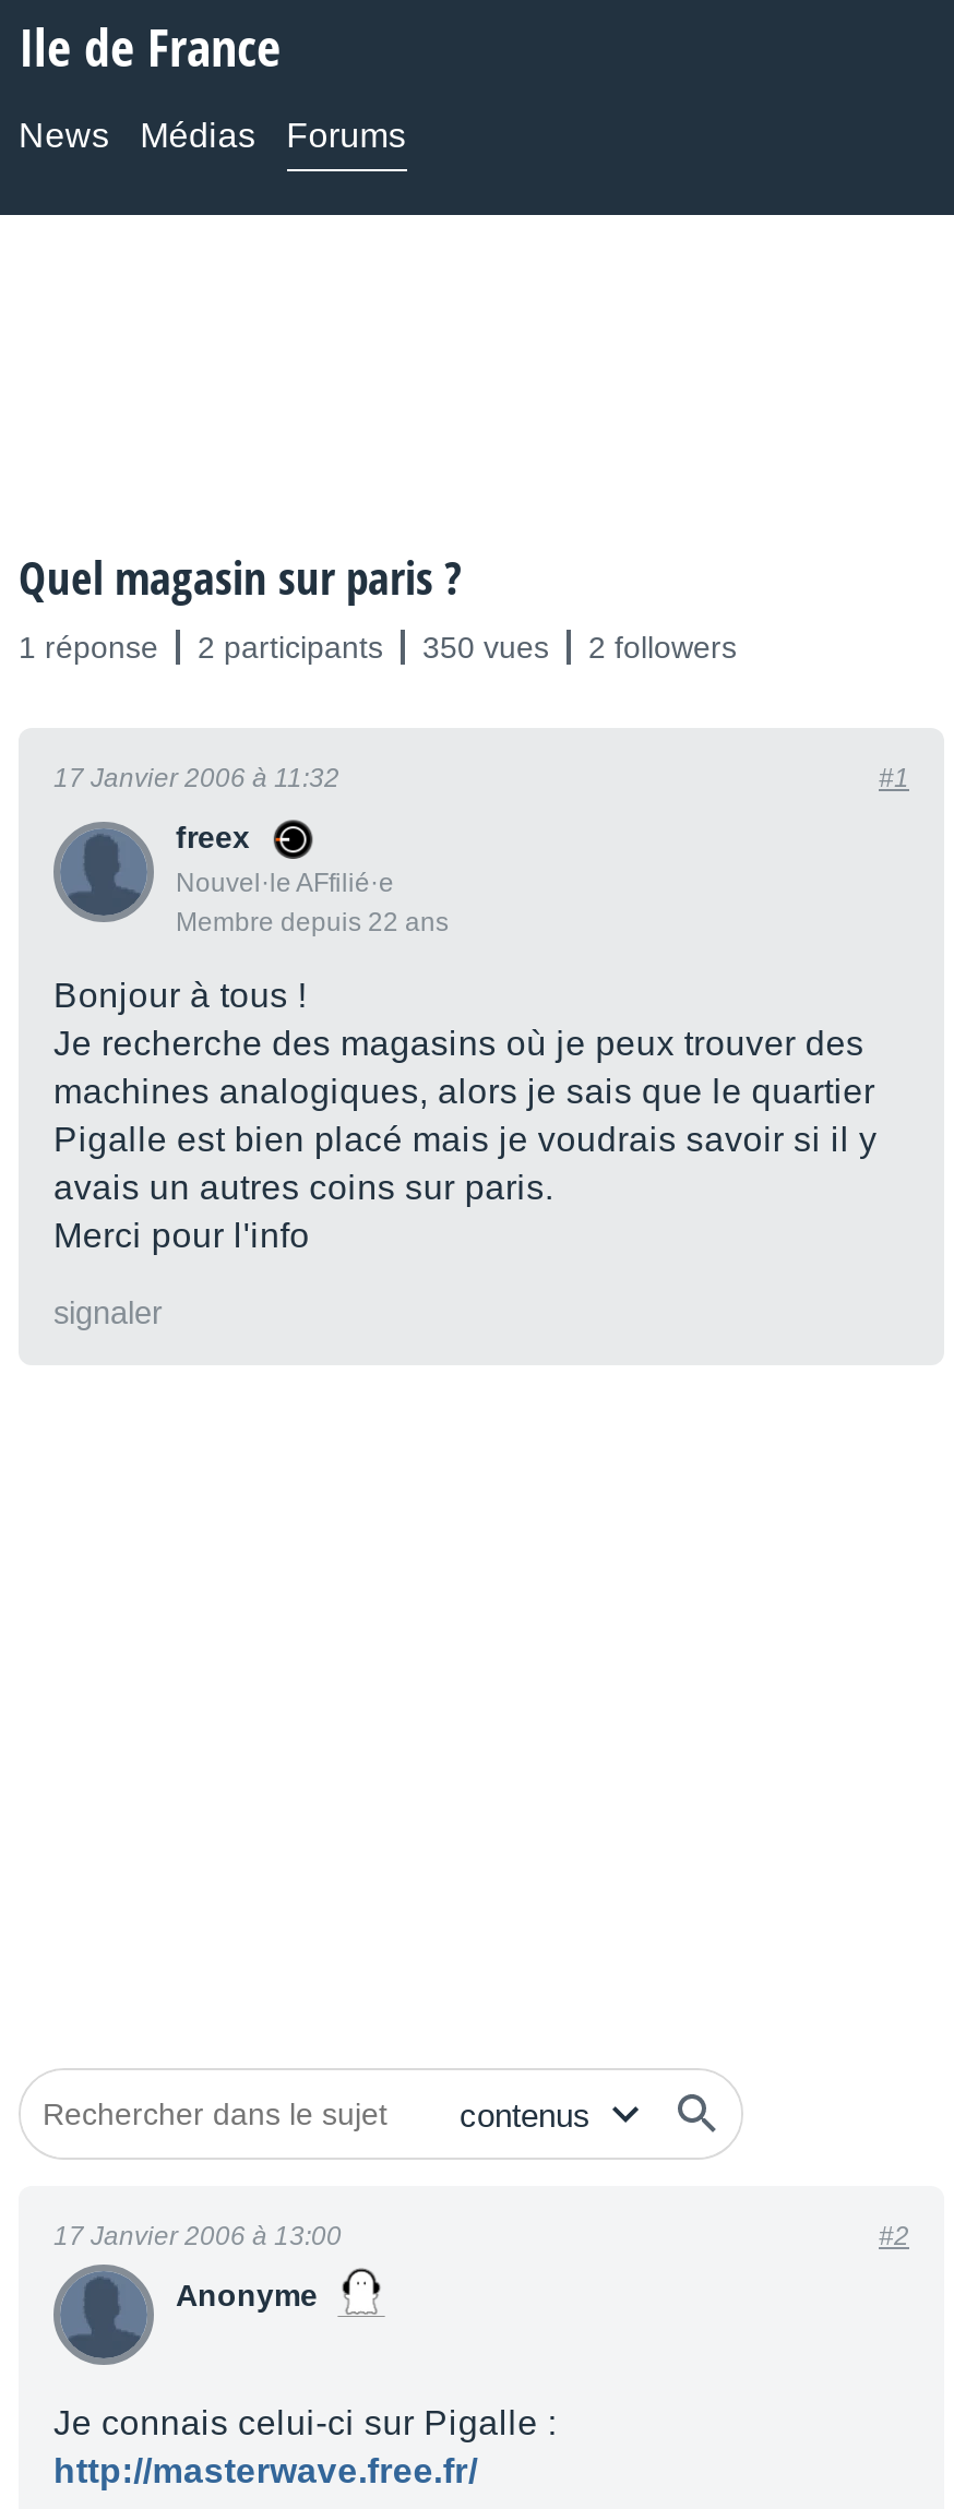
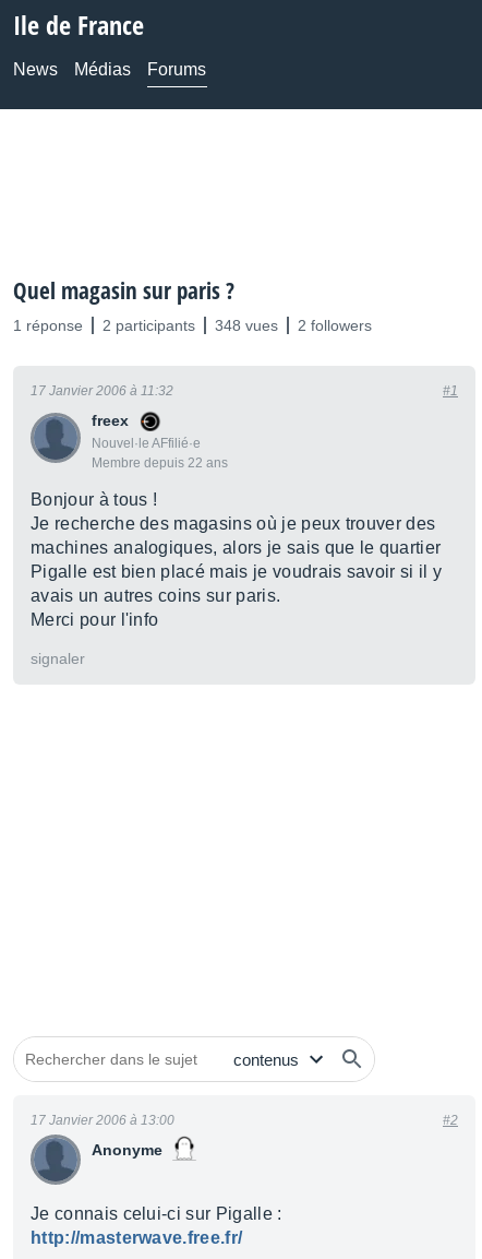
- 1 réponse 2 participants 350 vues 2 followers
+ 1 réponse 2 participants 348 vues 2 followers
